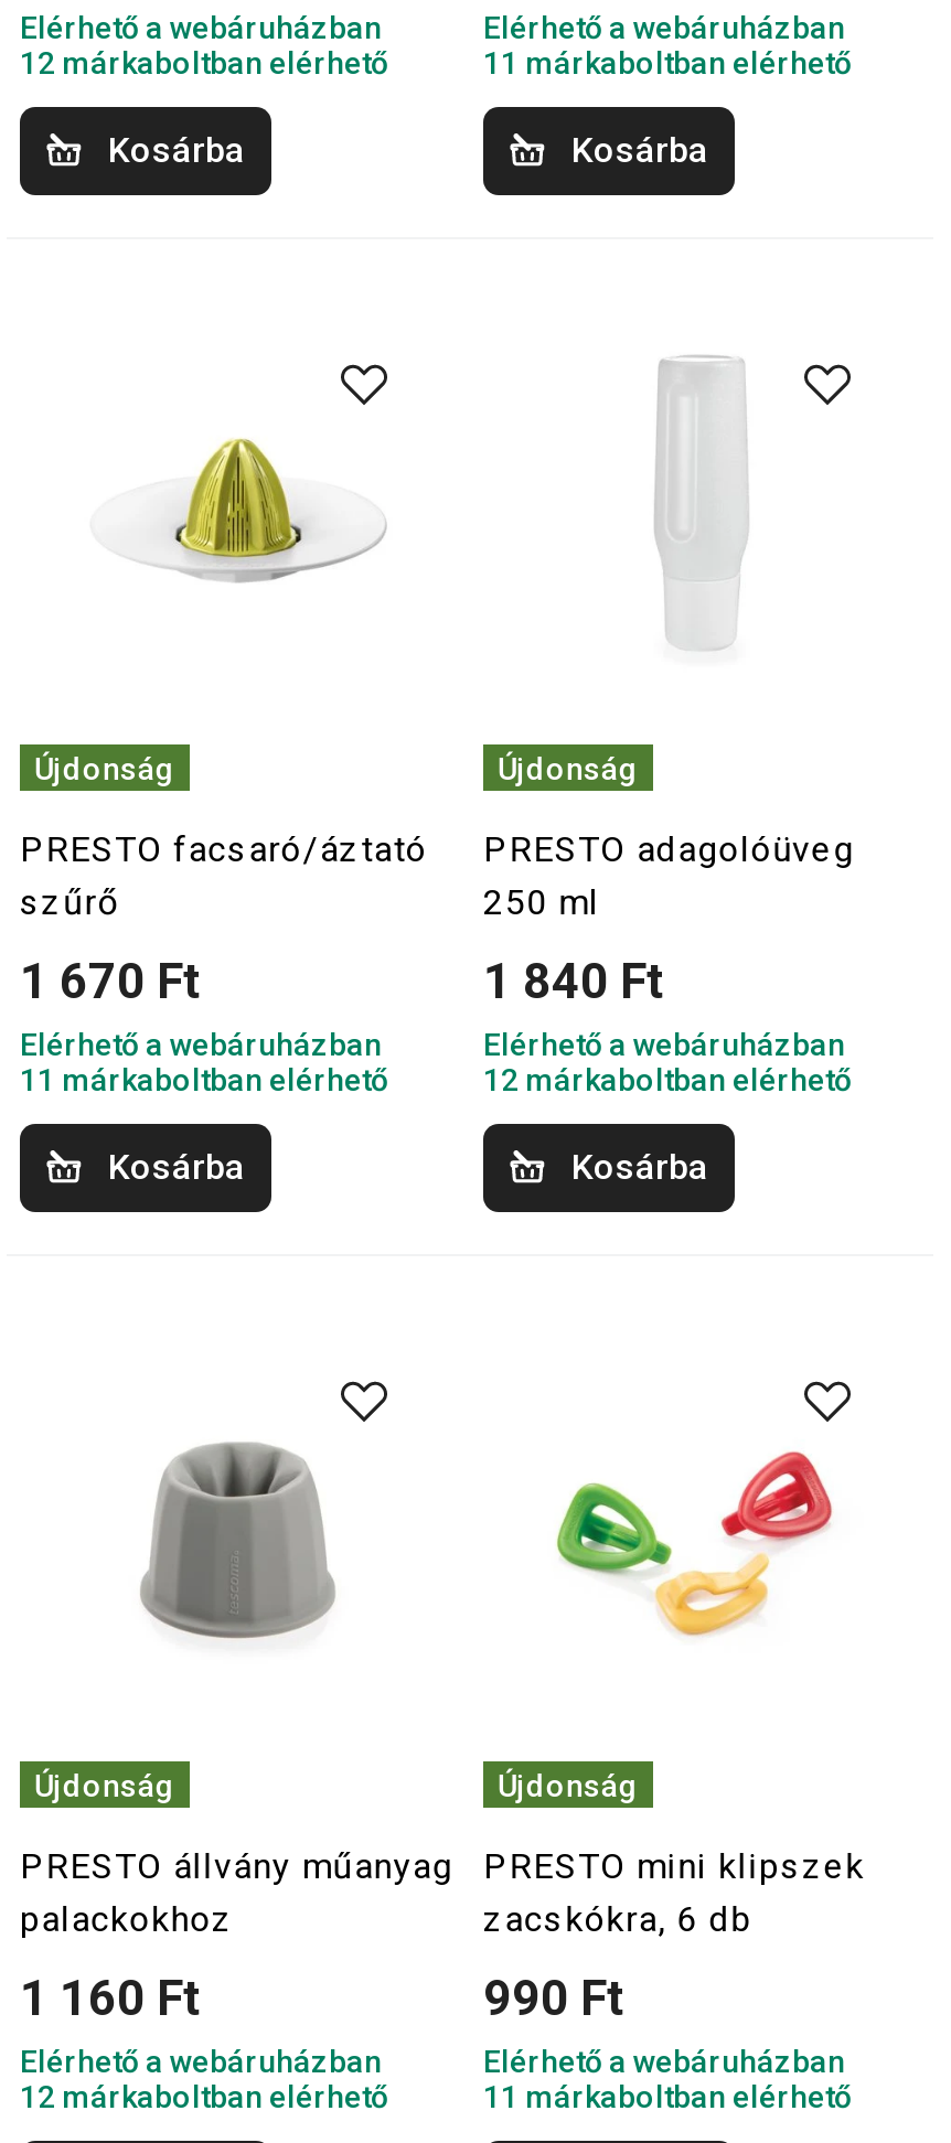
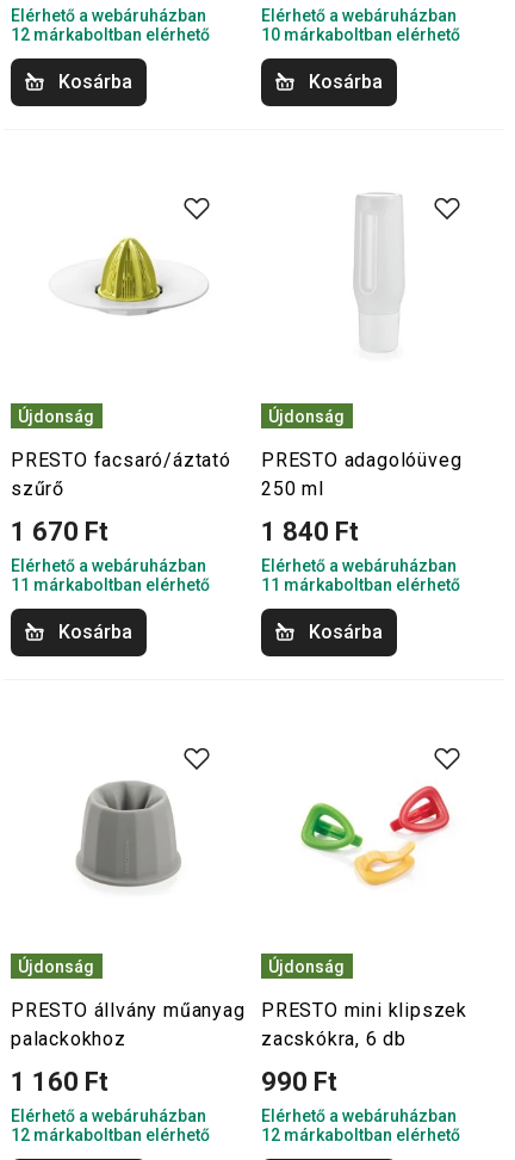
- 11 márkaboltban elérhető
+ 10 márkaboltban elérhető

- 12 márkaboltban elérhető
+ 11 márkaboltban elérhető

- 11 márkaboltban elérhető
+ 12 márkaboltban elérhető
